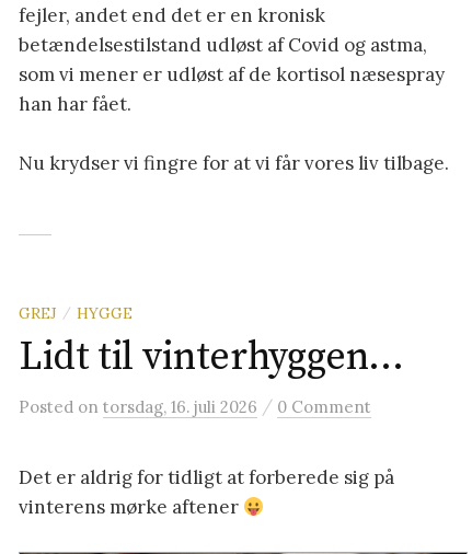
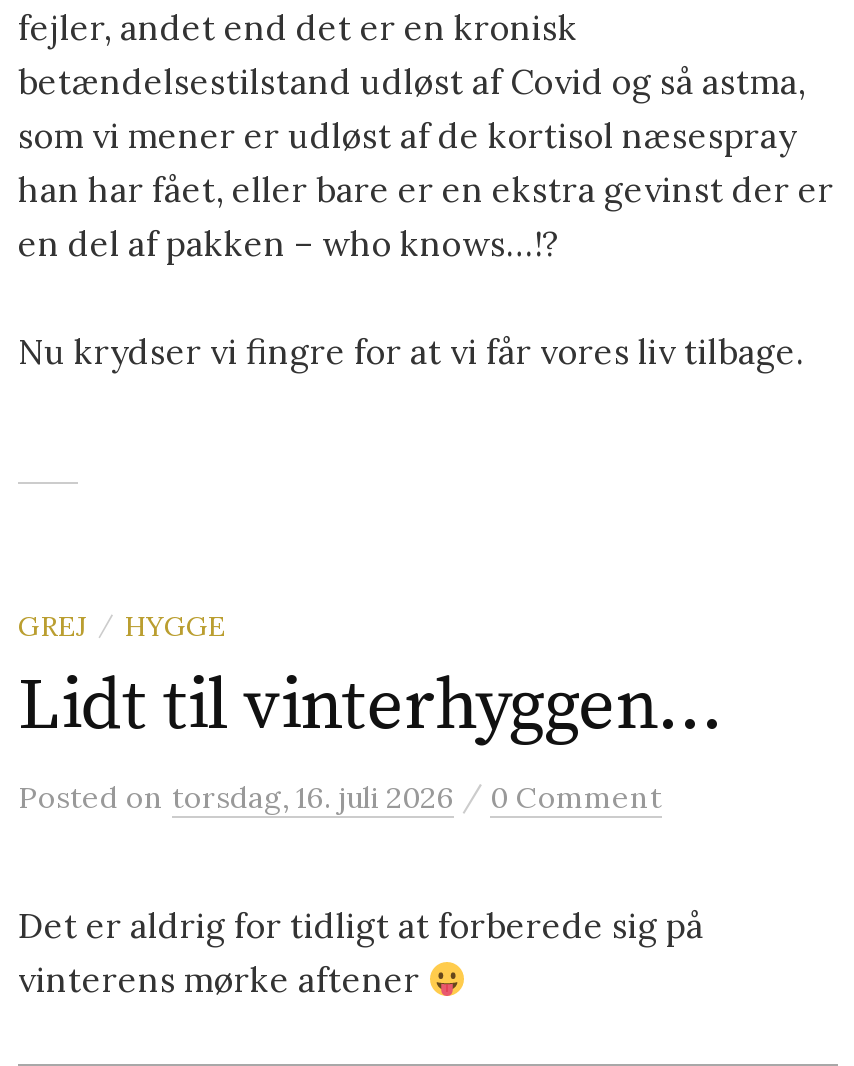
- betændelsestilstand udløst af Covid og astma,
+ betændelsestilstand udløst af Covid og så astma,

- han har fået.
+ han har fået, eller bare er en ekstra gevinst der er
+ en del af pakken – who knows…!?
